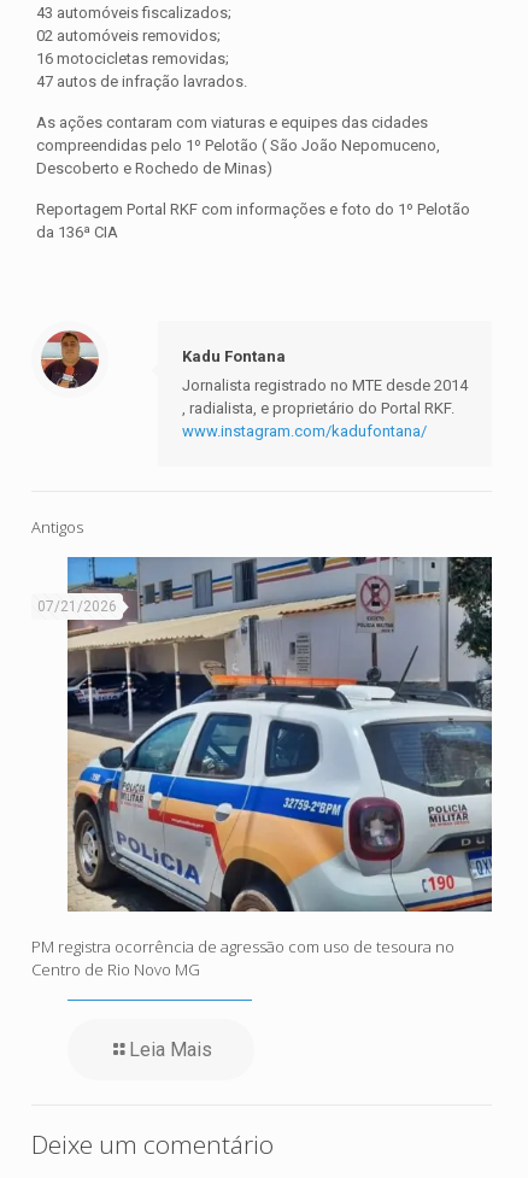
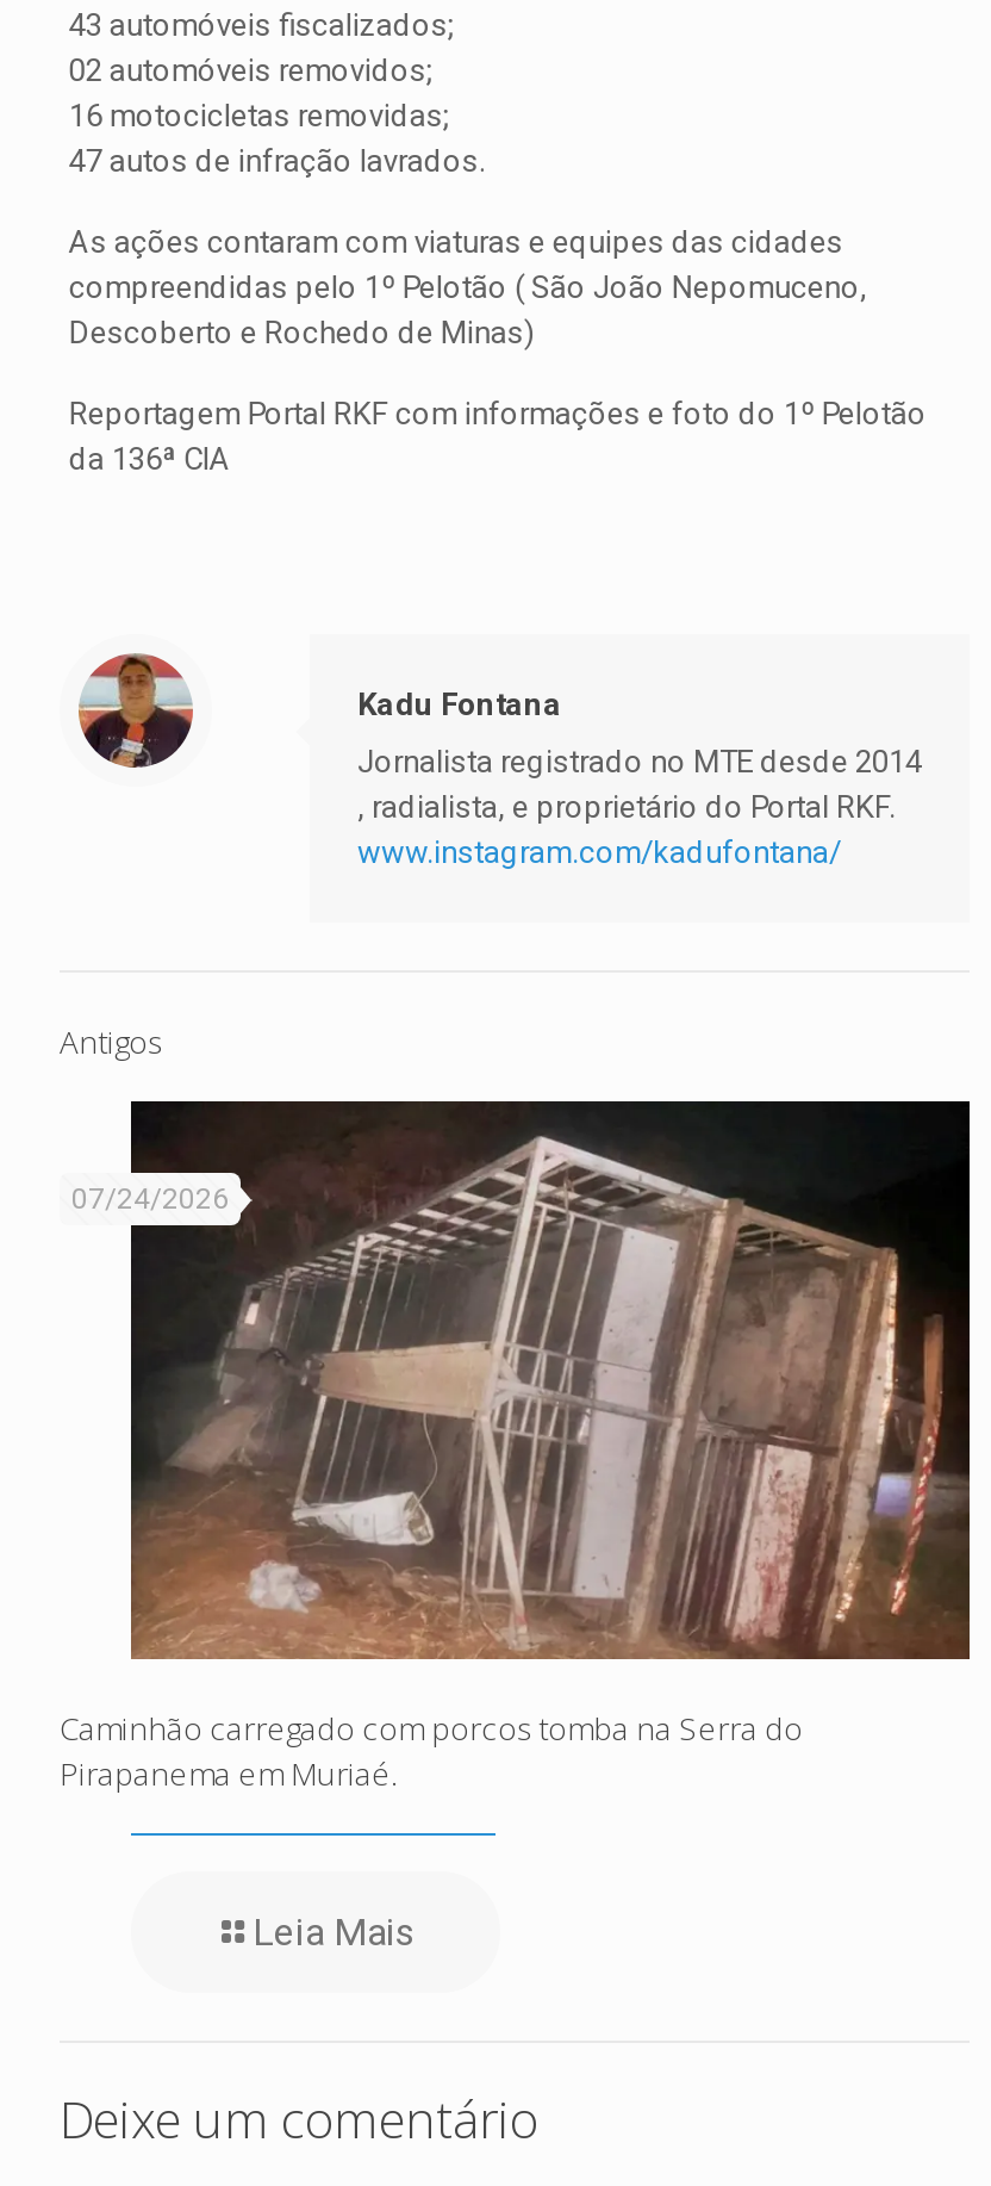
- [image]
- 07/21/2026
+ [image]
+ 07/24/2026

- PM registra ocorrência de agressão com uso de tesoura no
- Centro de Rio Novo MG
+ Caminhão carregado com porcos tomba na Serra do
+ Pirapanema em Muriaé.
